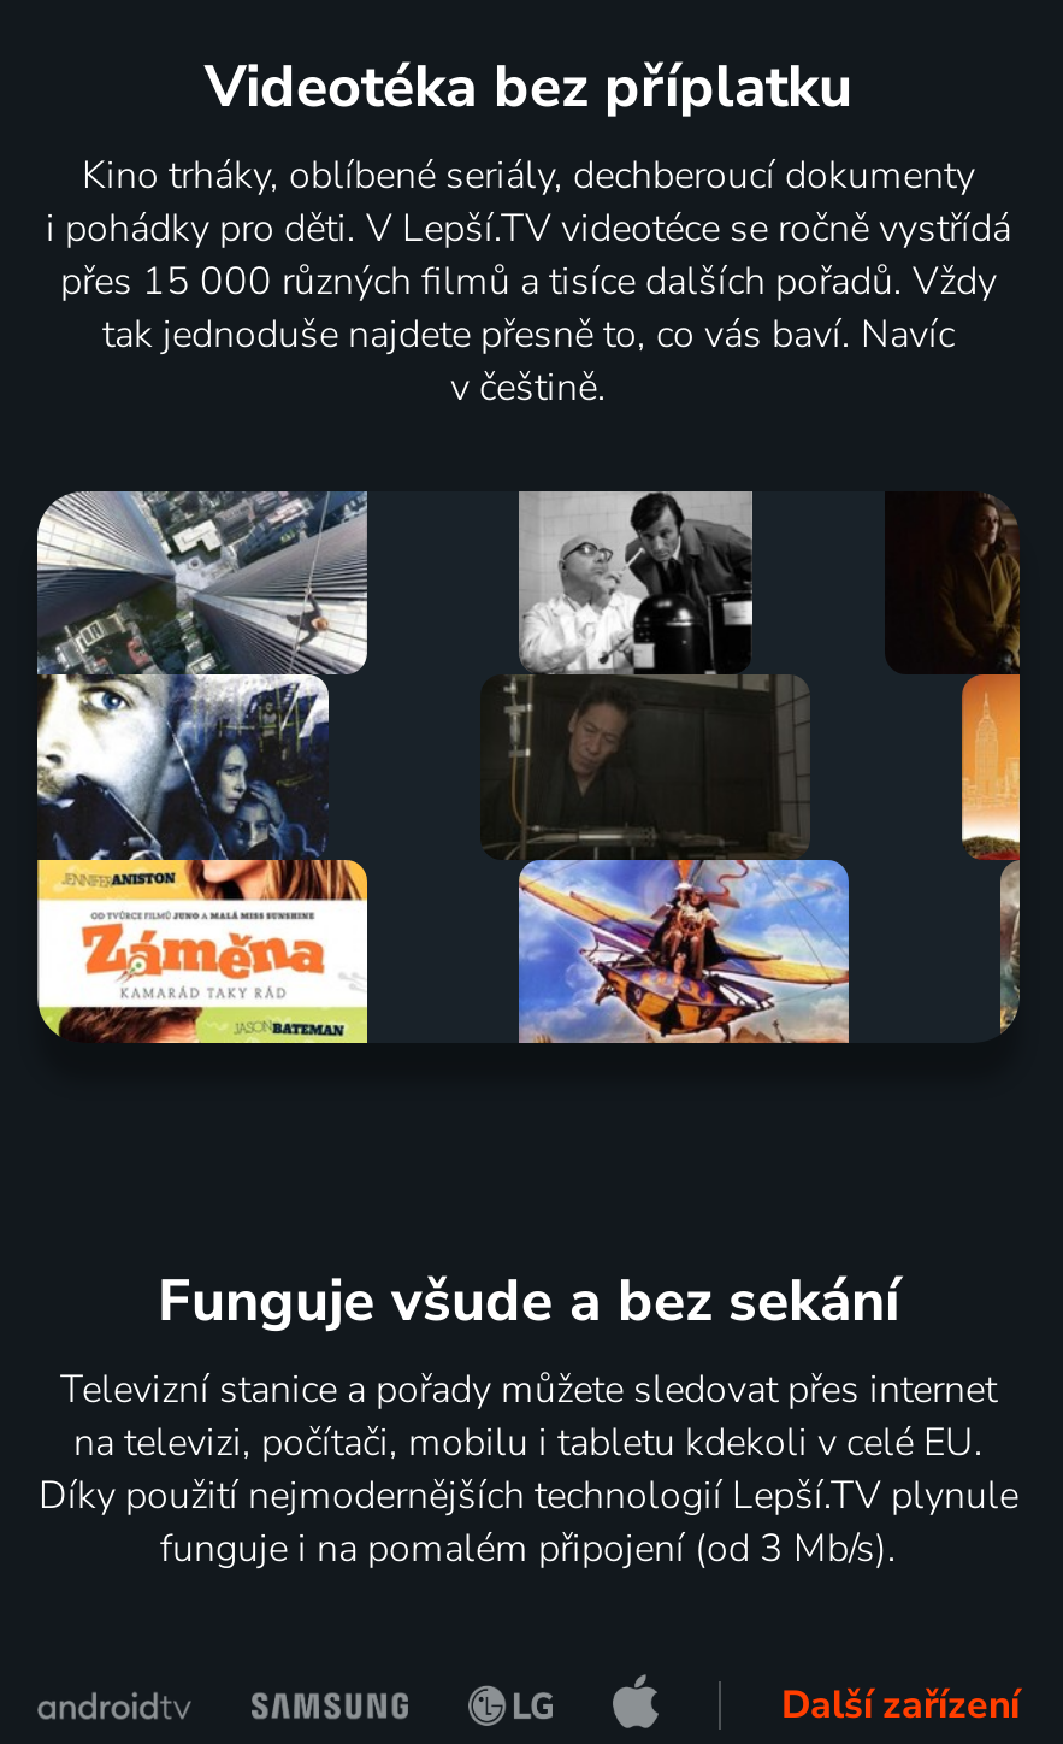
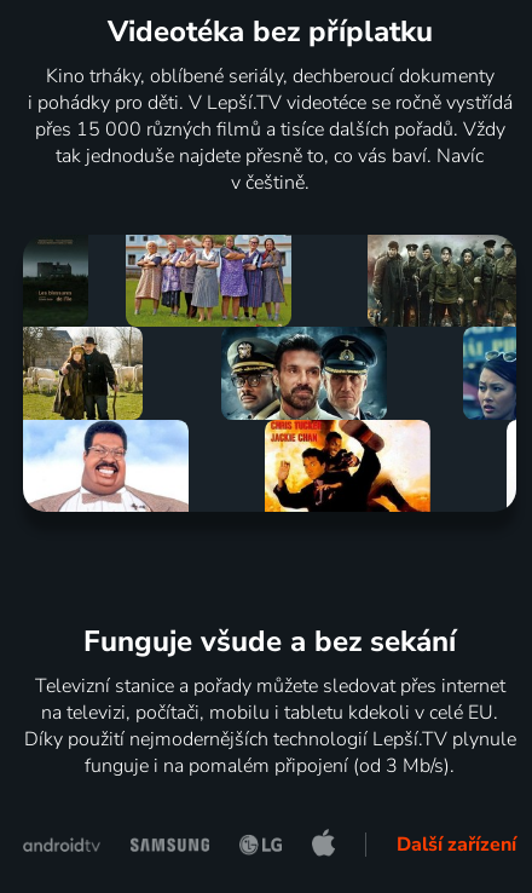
- [image]
+ [image]
